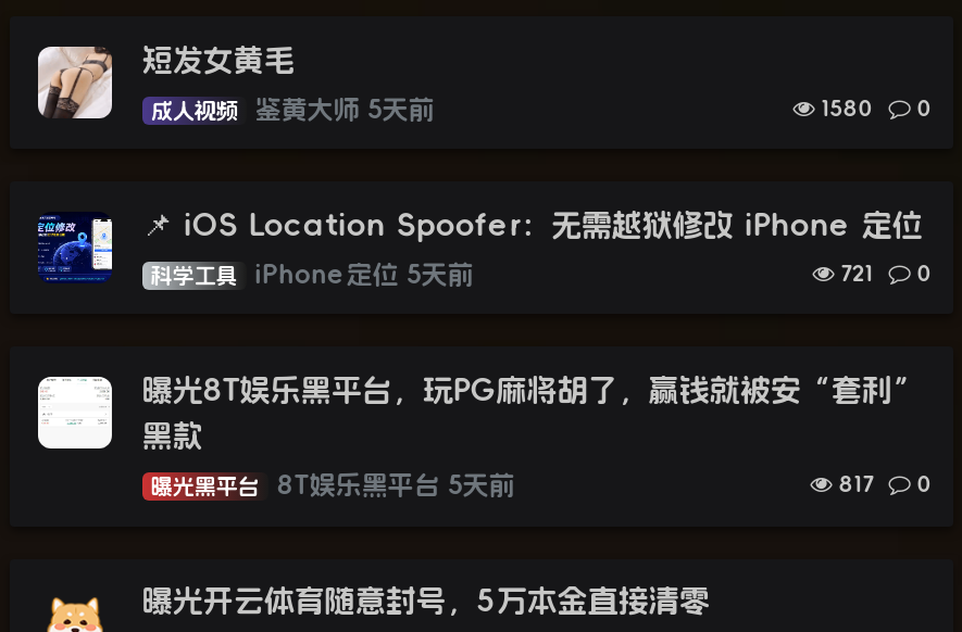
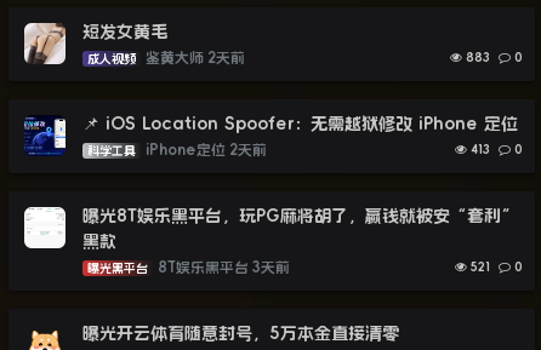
- 鉴黄大师 5天前
+ 鉴黄大师 2天前

- 1580 0
+ 883 0

- iPhone定位 5天前
+ iPhone定位 2天前

- 721 0
+ 413 0

- 8T娱乐黑平台 5天前
+ 8T娱乐黑平台 3天前

- 817 0
+ 521 0
